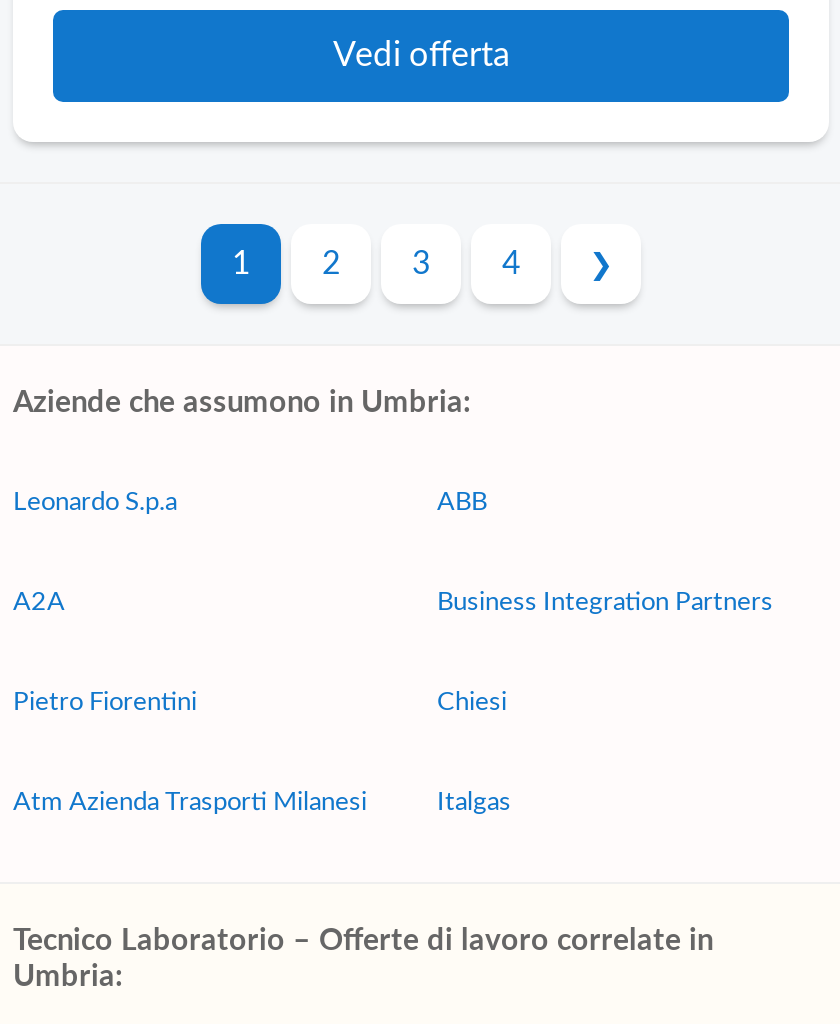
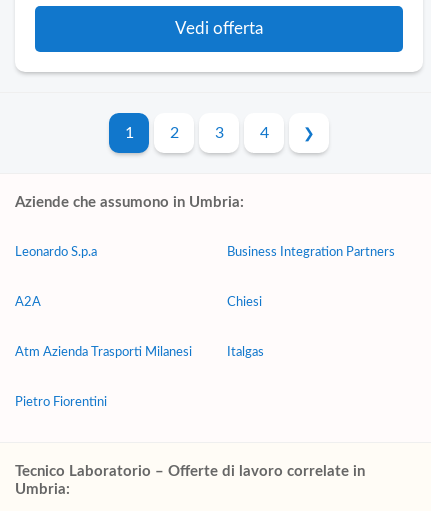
- ABB

moved up: Atm Azienda Trasporti Milanesi | Business Integration Partners | Chiesi | Italgas

moved down: Pietro Fiorentini
